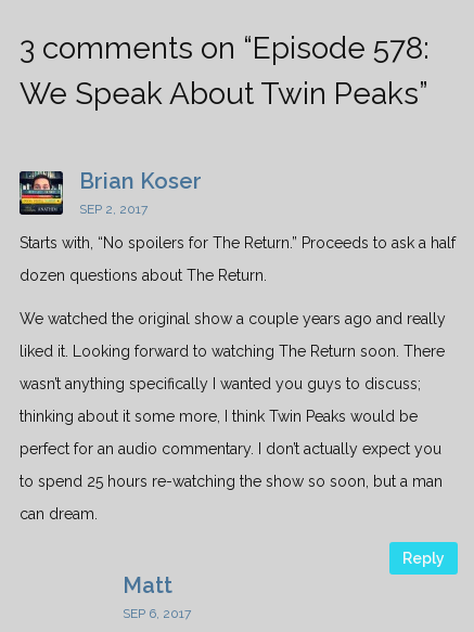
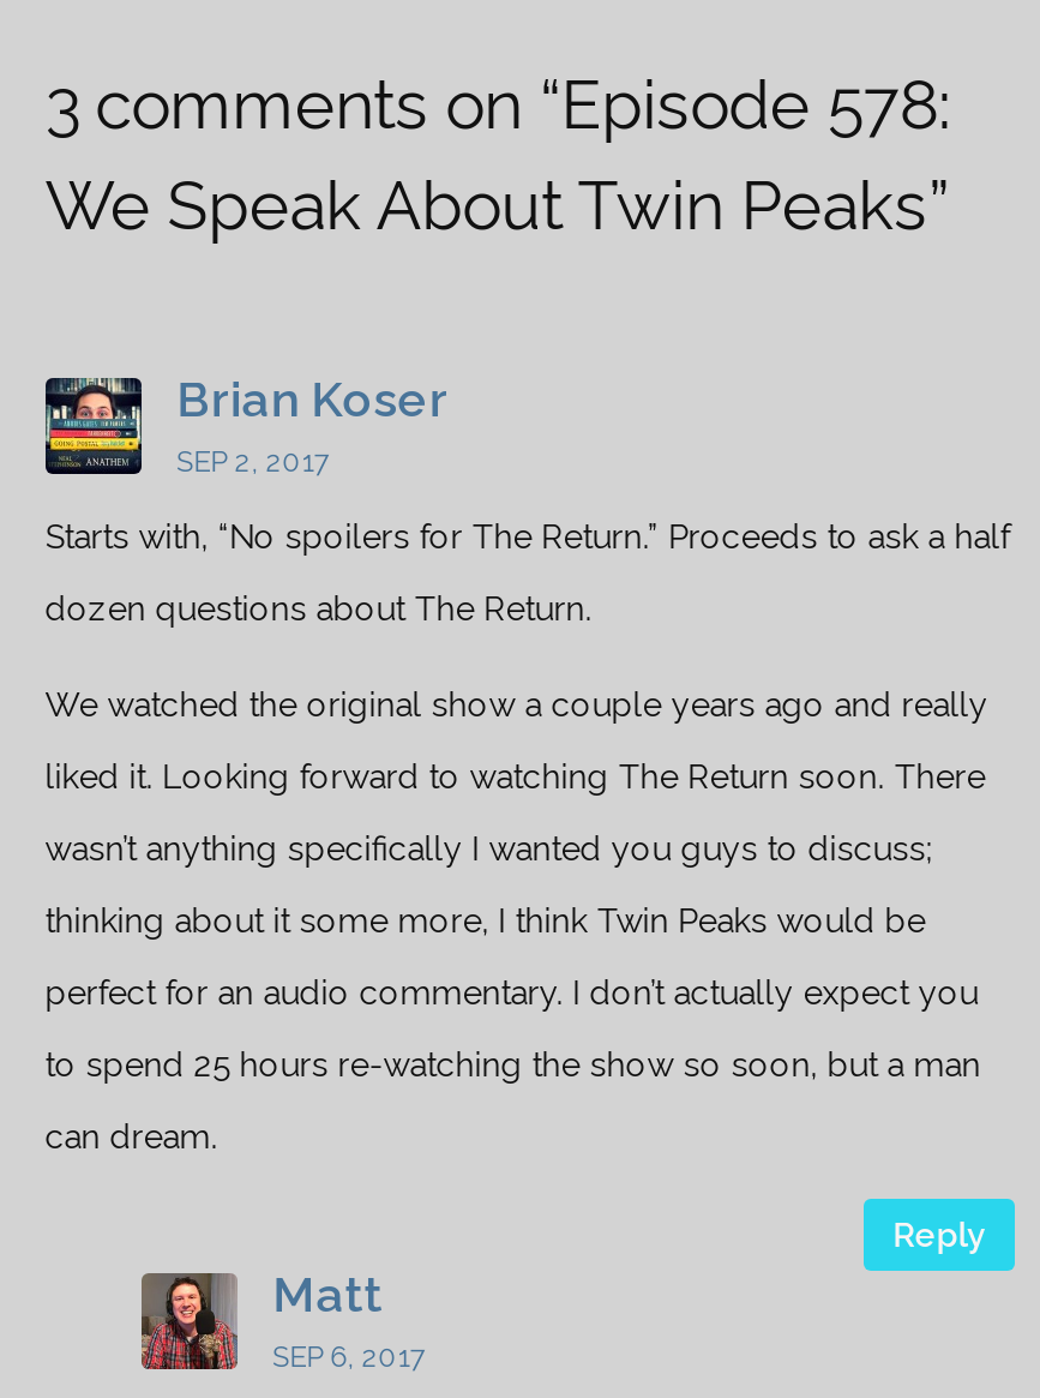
+ [image]
